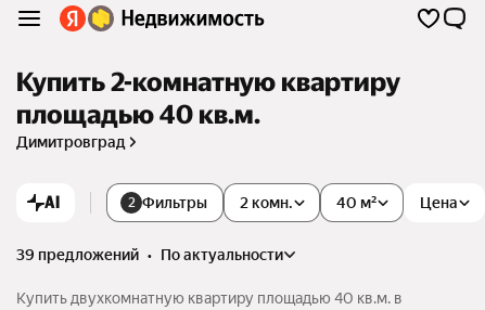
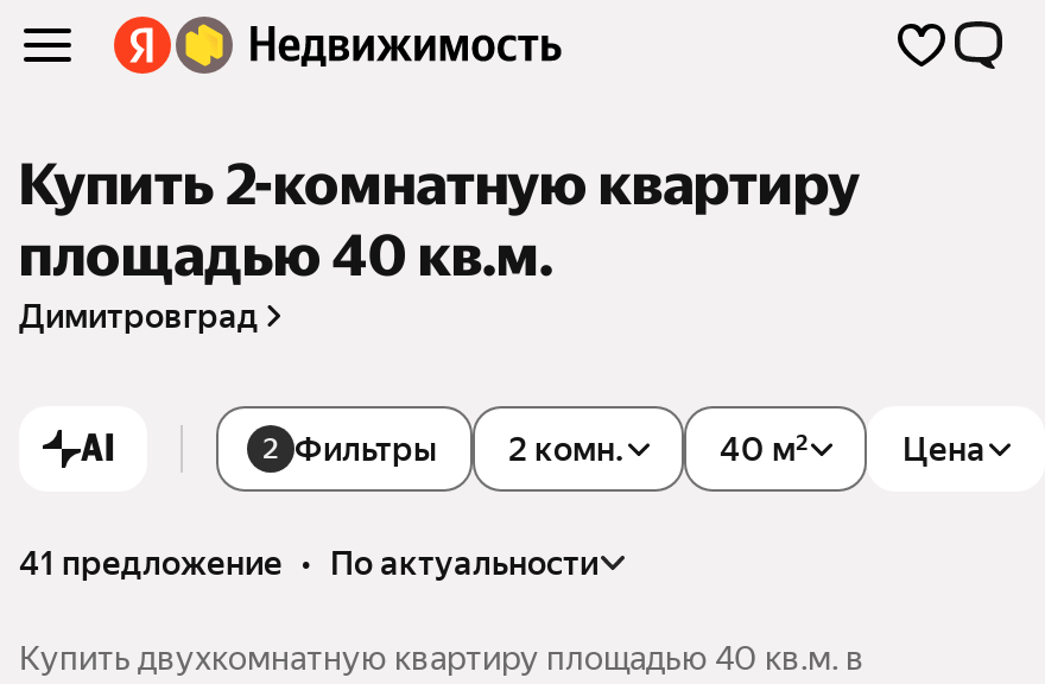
- 39 предложений • по актуальности
+ 41 предложение • по актуальности
